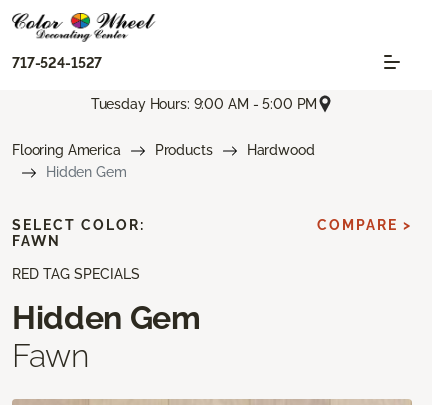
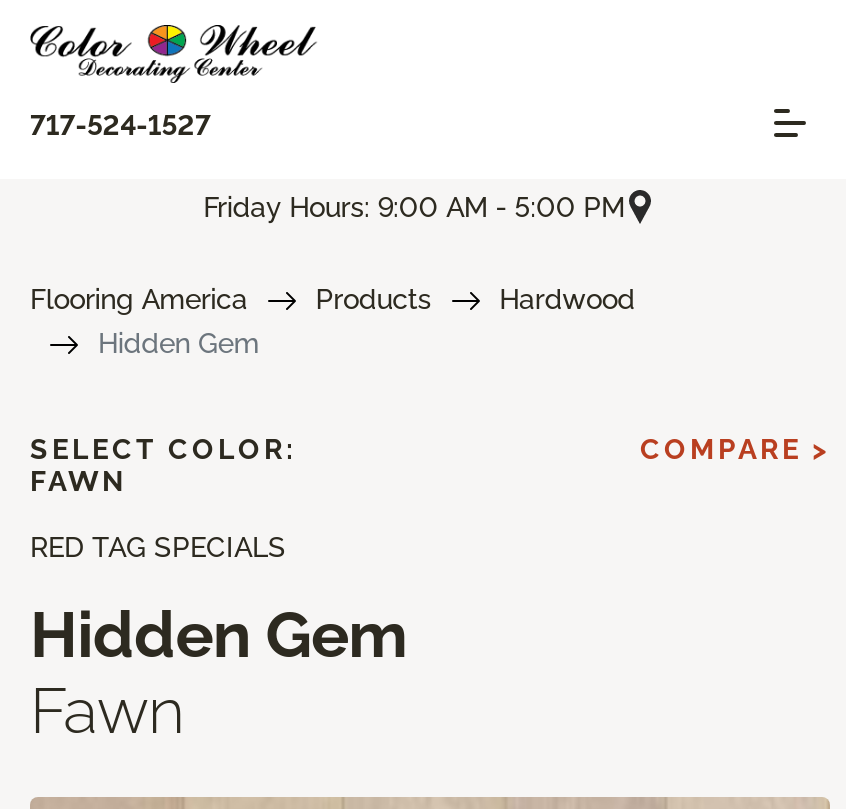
- Tuesday Hours: 9:00 AM - 5:00 PM
+ Friday Hours: 9:00 AM - 5:00 PM
